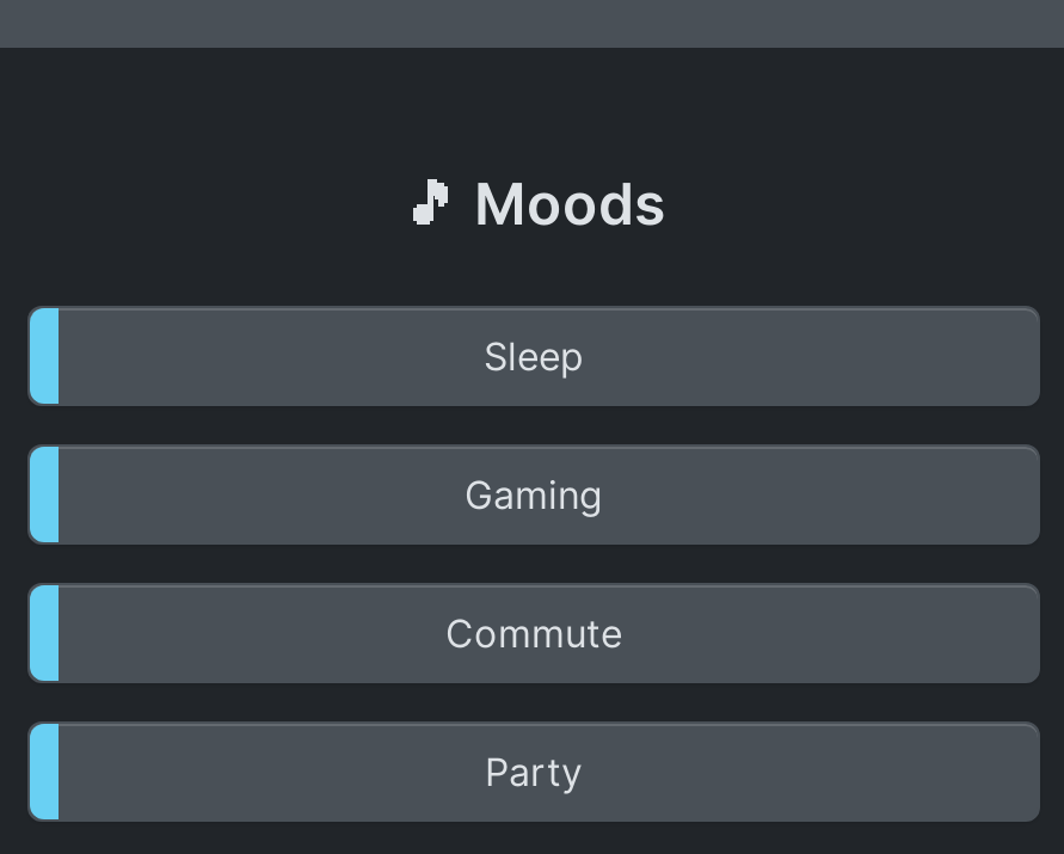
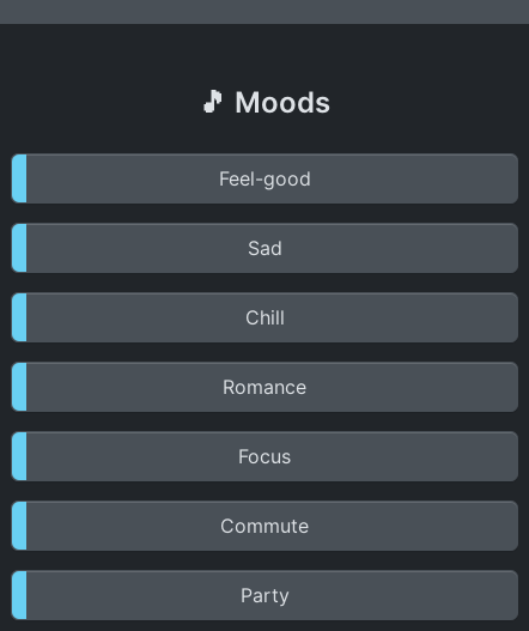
- Sleep
- Gaming
+ Feel-good
+ Sad
+ Chill
+ Romance
+ Focus
